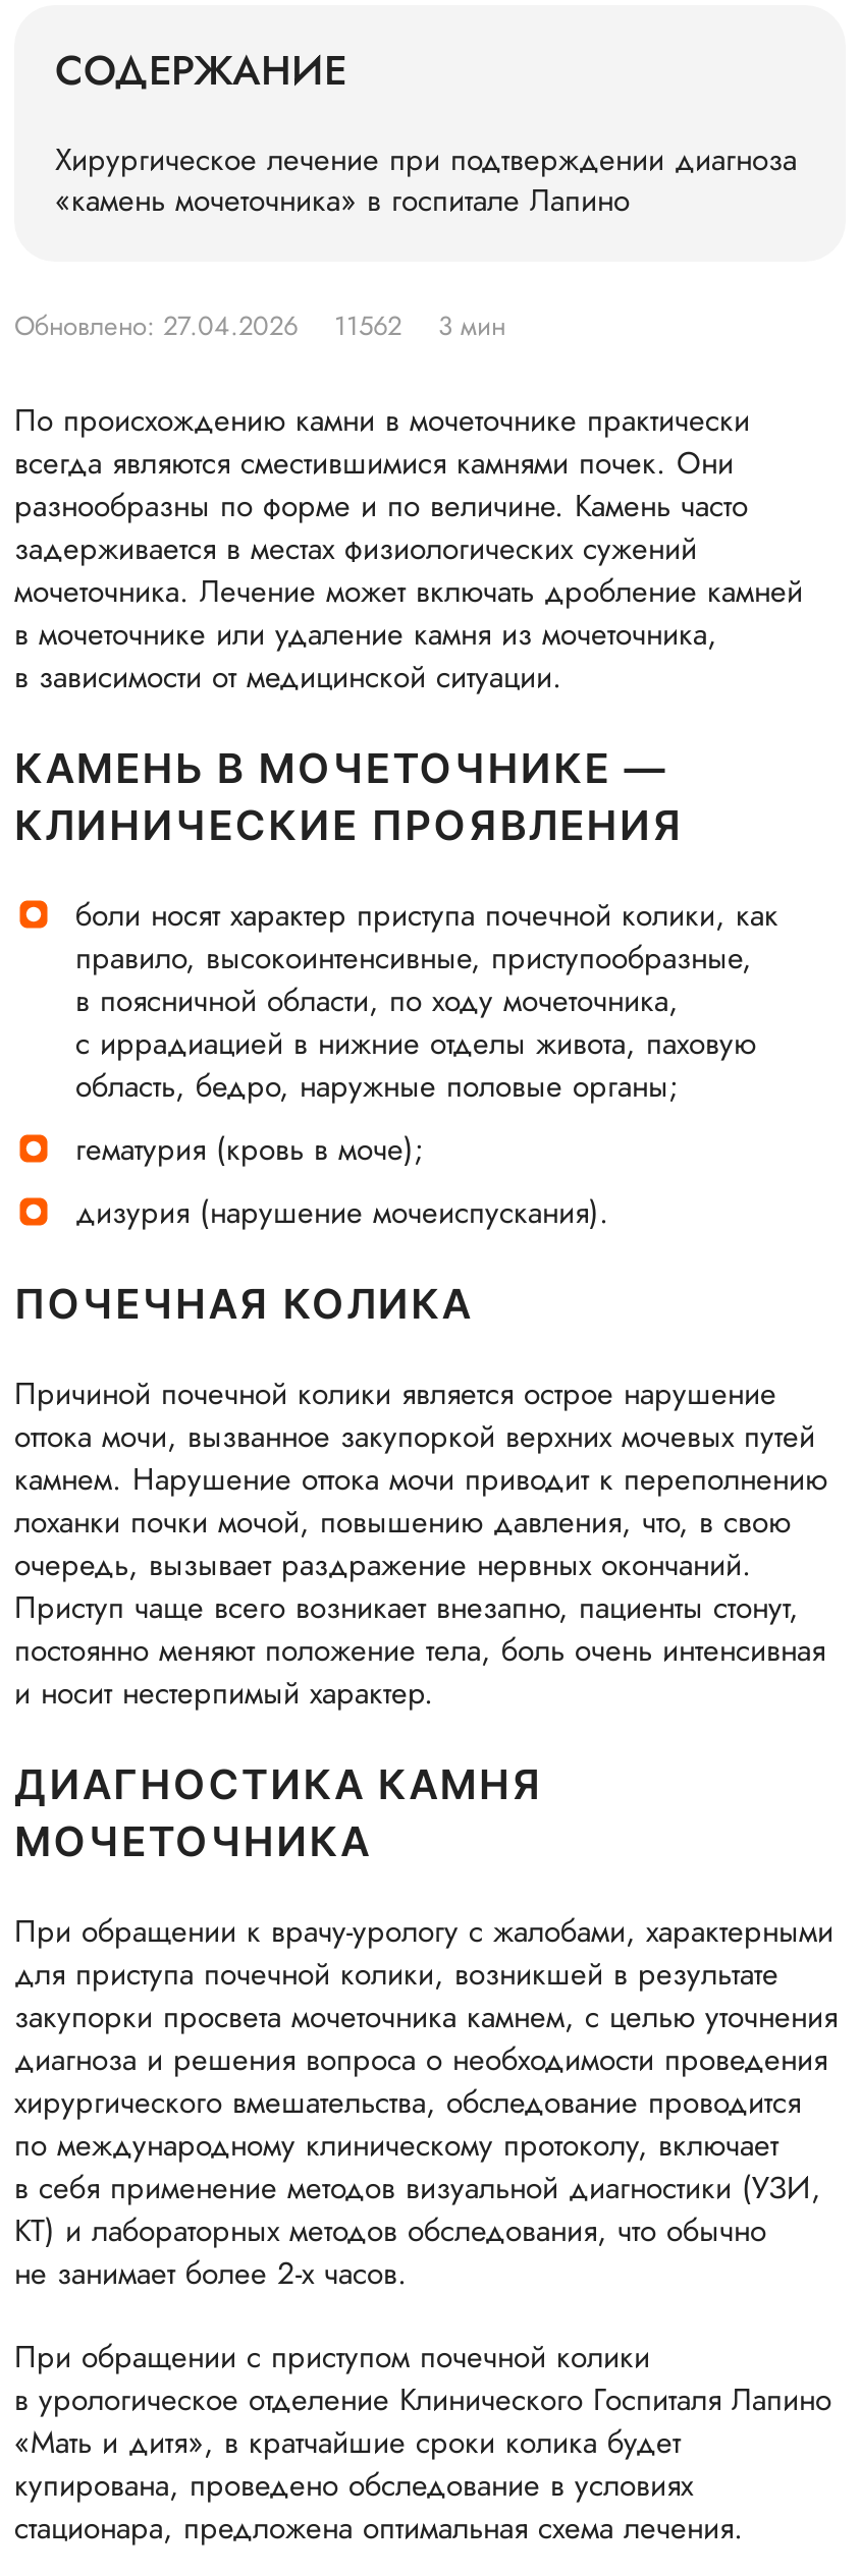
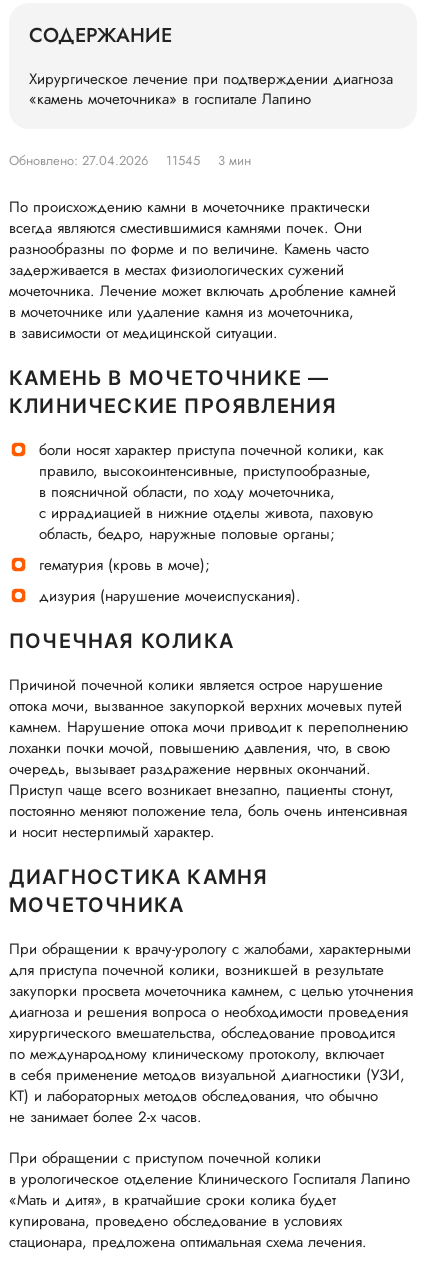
- Обновлено: 27.04.2026 11562 3 мин
+ Обновлено: 27.04.2026 11545 3 мин
